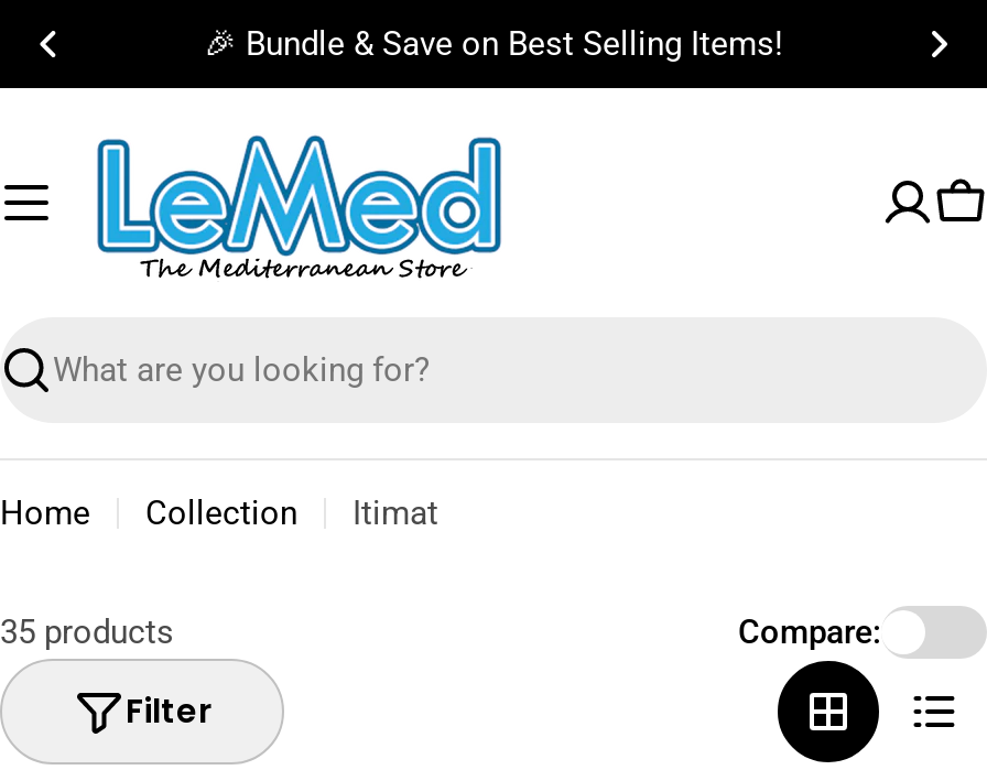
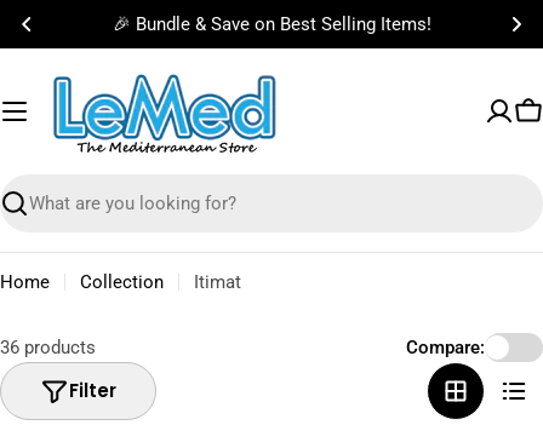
- 35 products
+ 36 products
